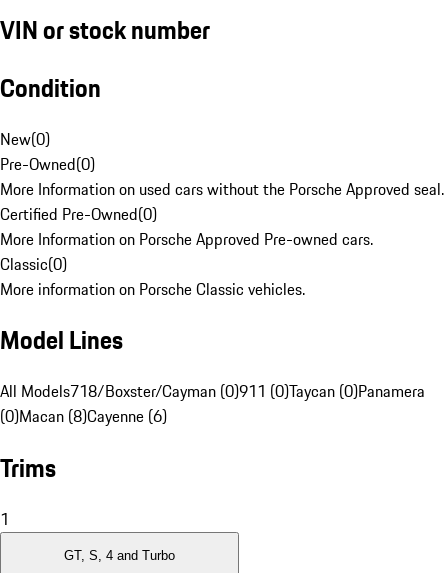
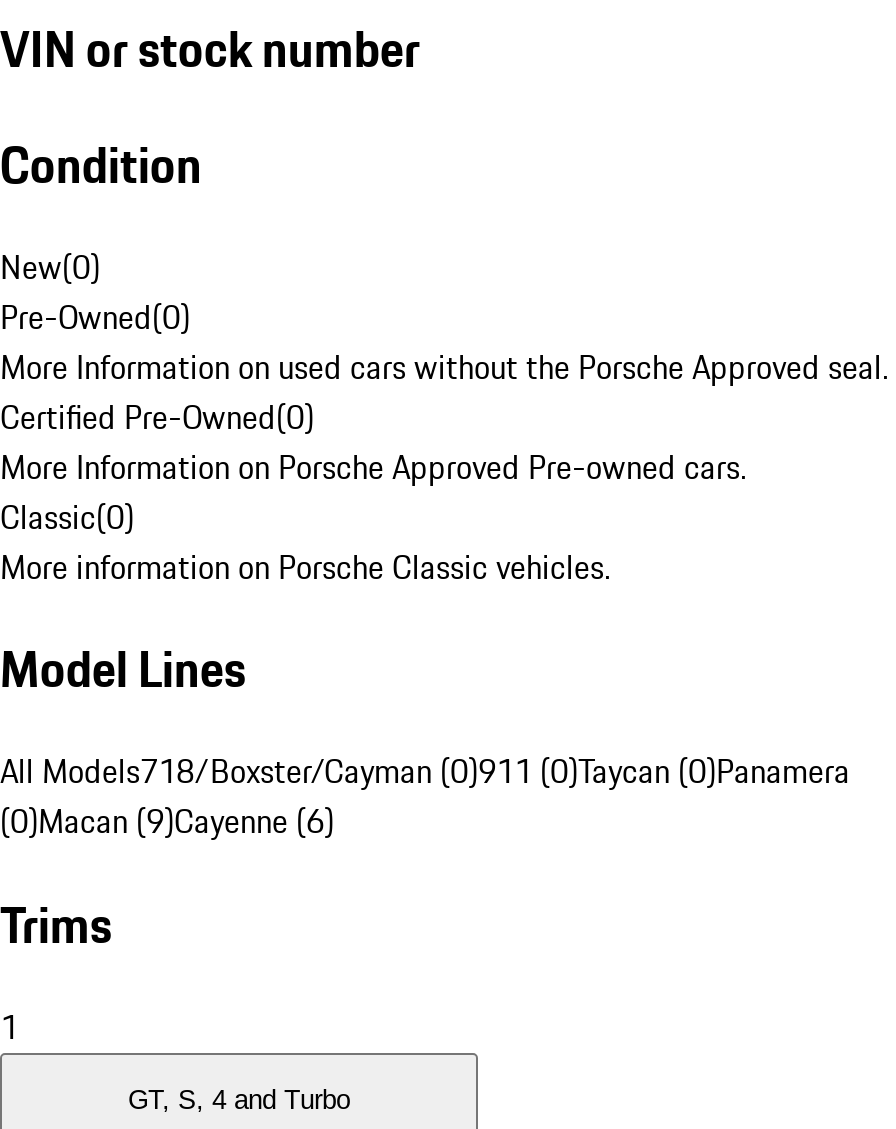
- (0)Macan (8)Cayenne (6)
+ (0)Macan (9)Cayenne (6)
